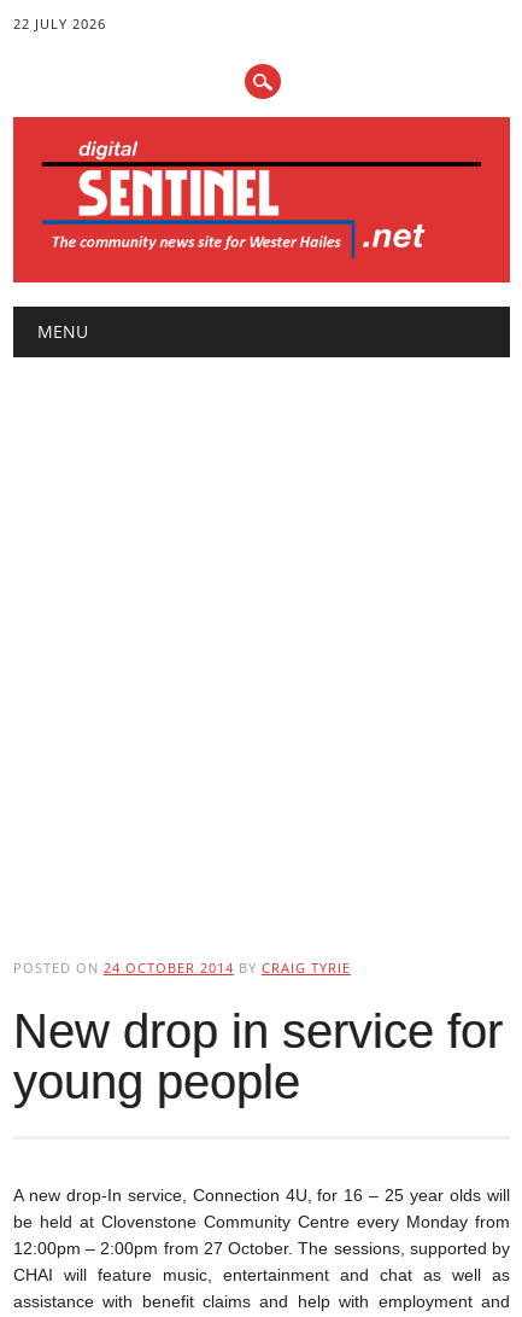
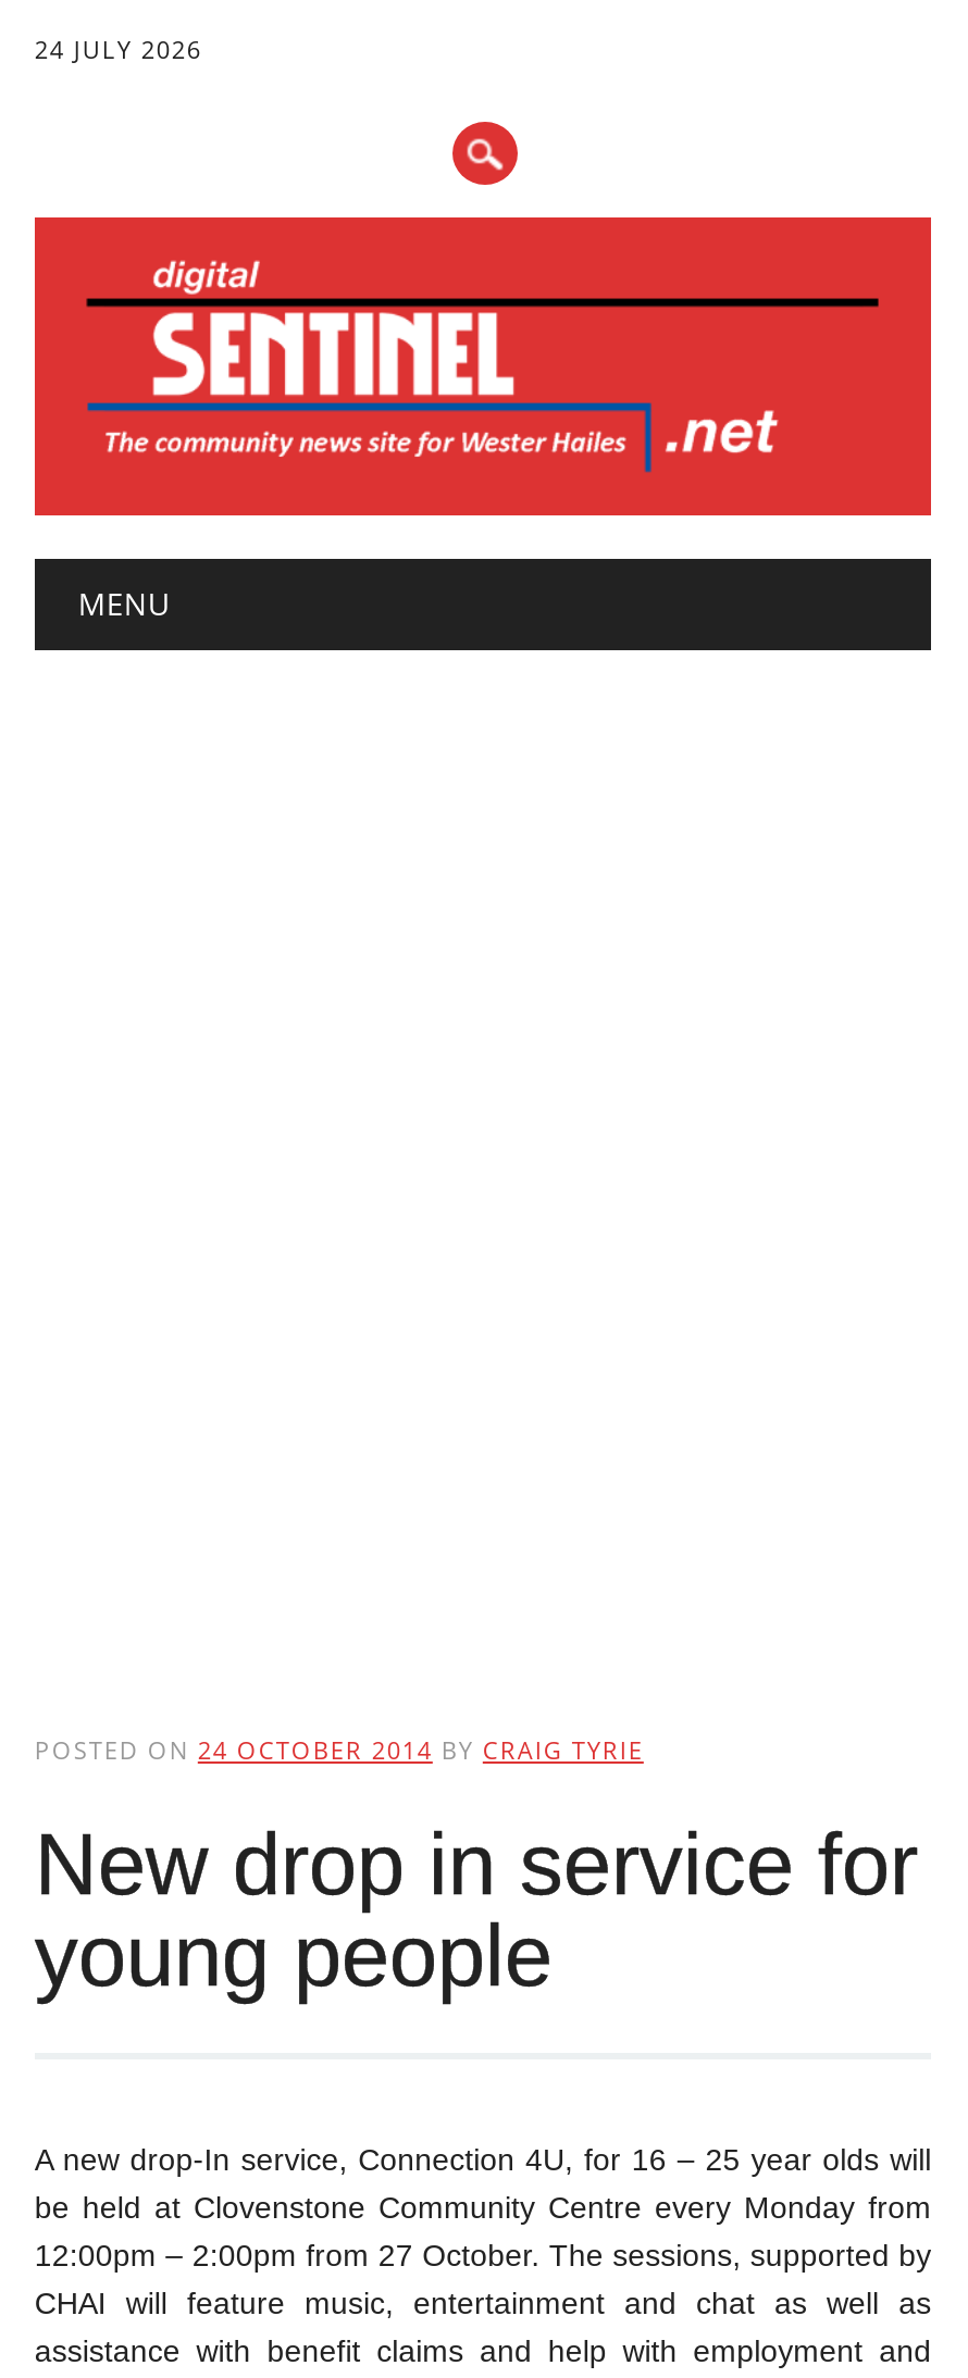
- 22 JULY 2026
+ 24 JULY 2026
